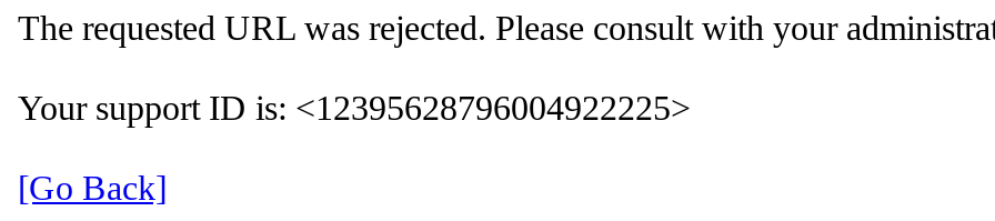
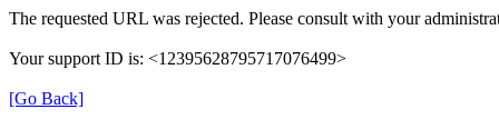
- Your support ID is: <12395628796004922225>
+ Your support ID is: <12395628795717076499>
